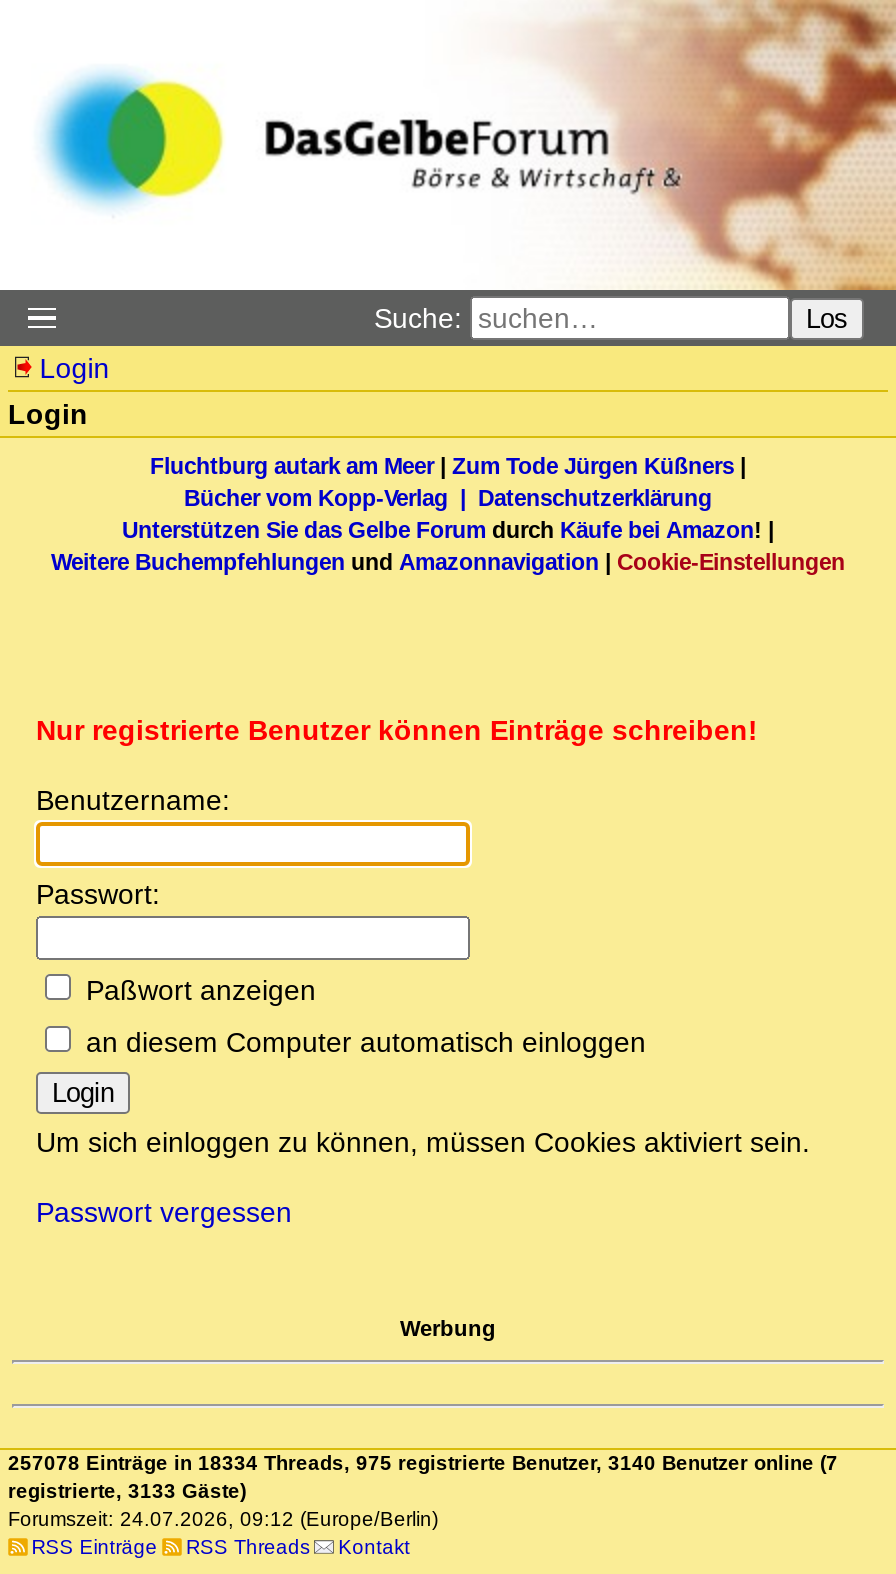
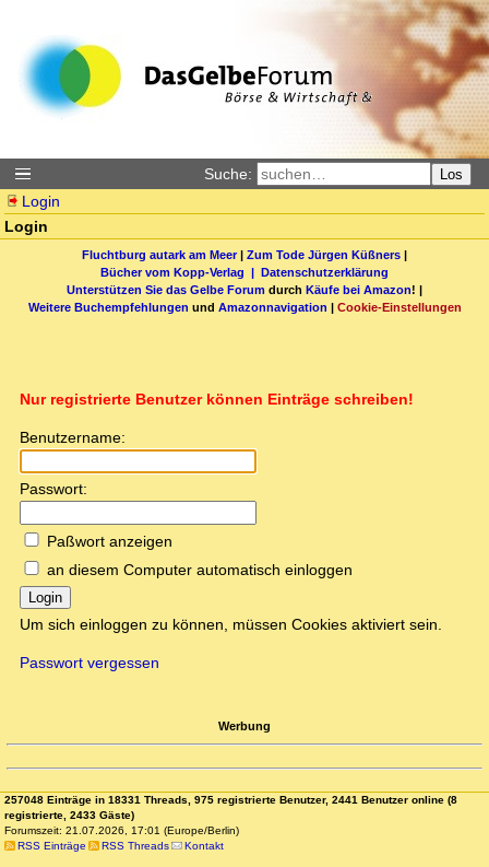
- 257078 Einträge in 18334 Threads, 975 registrierte Benutzer, 3140 Benutzer online (7
+ 257048 Einträge in 18331 Threads, 975 registrierte Benutzer, 2441 Benutzer online (8

- registrierte, 3133 Gäste)
+ registrierte, 2433 Gäste)

- Forumszeit: 24.07.2026, 09:12 (Europe/Berlin)
+ Forumszeit: 21.07.2026, 17:01 (Europe/Berlin)
